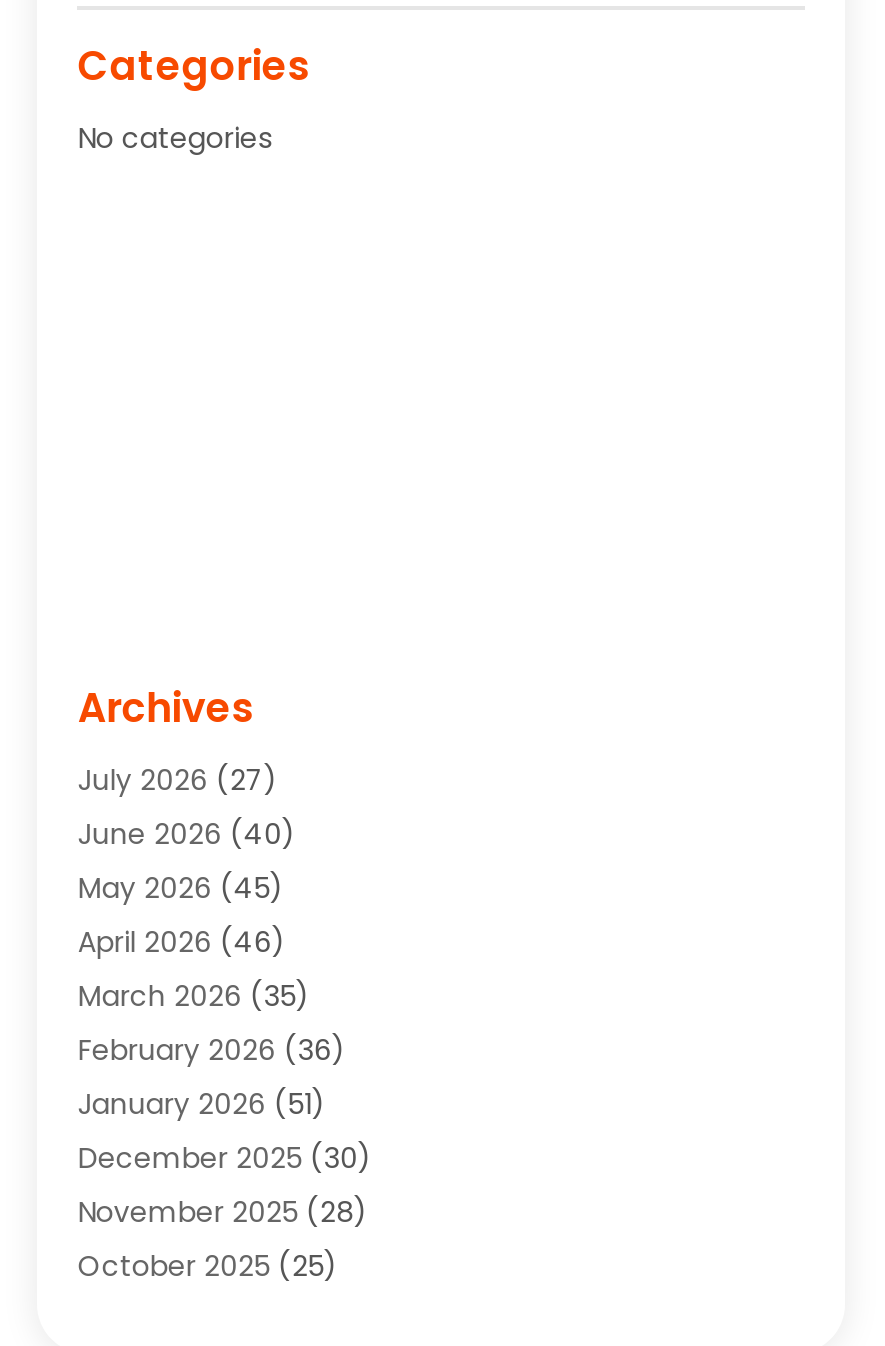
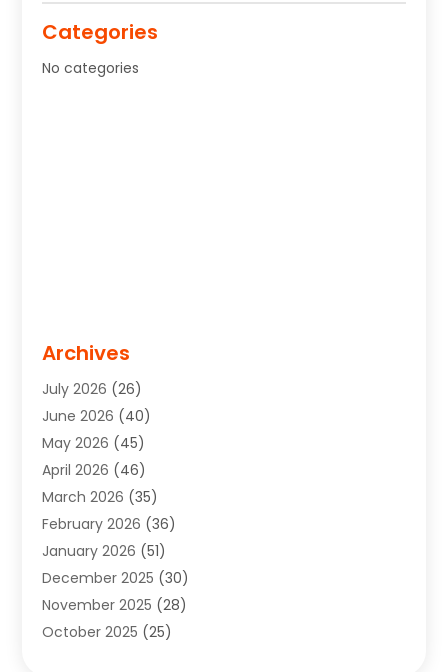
- July 2026 (27)
+ July 2026 (26)
